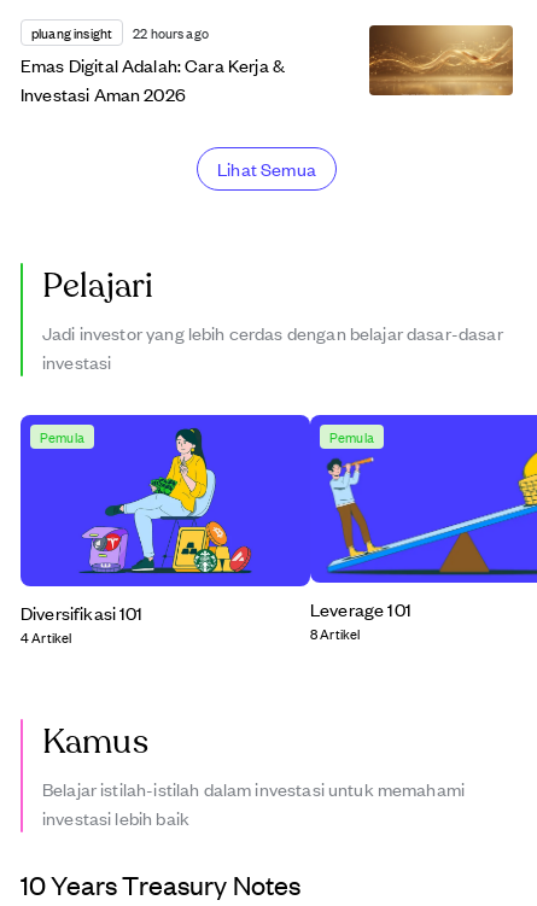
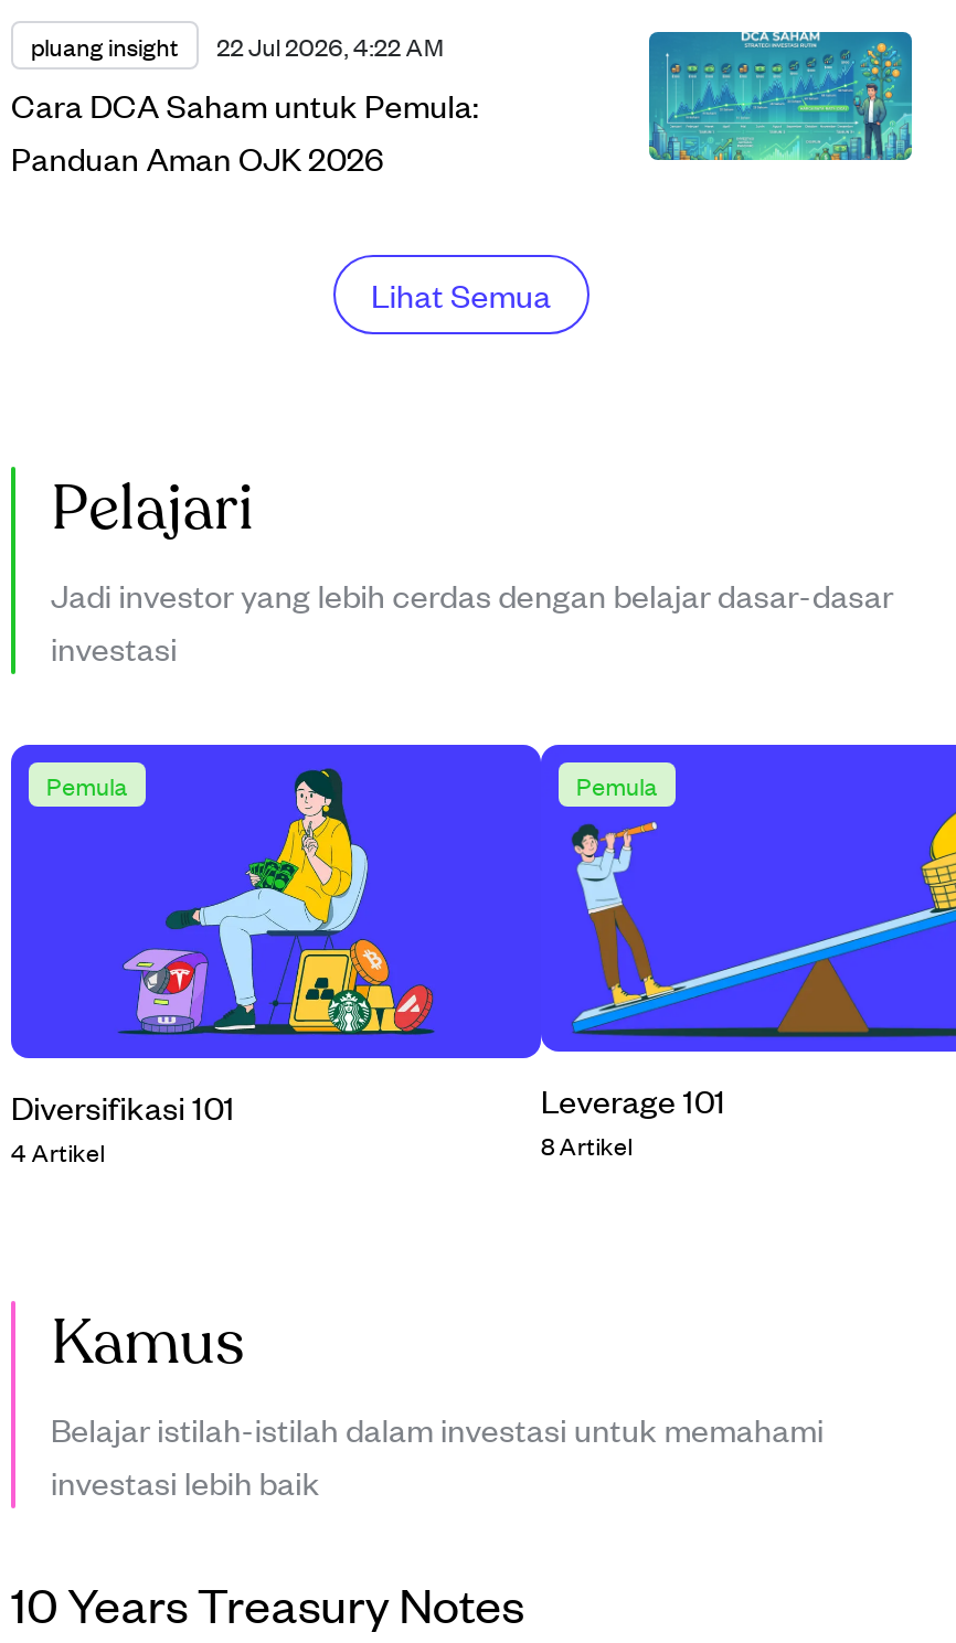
- 22 hours ago
- Emas Digital Adalah: Cara Kerja &
- Investasi Aman 2026
+ 22 Jul 2026, 4:22 AM
+ Cara DCA Saham untuk Pemula:
+ Panduan Aman OJK 2026

- [image]
+ [image]
